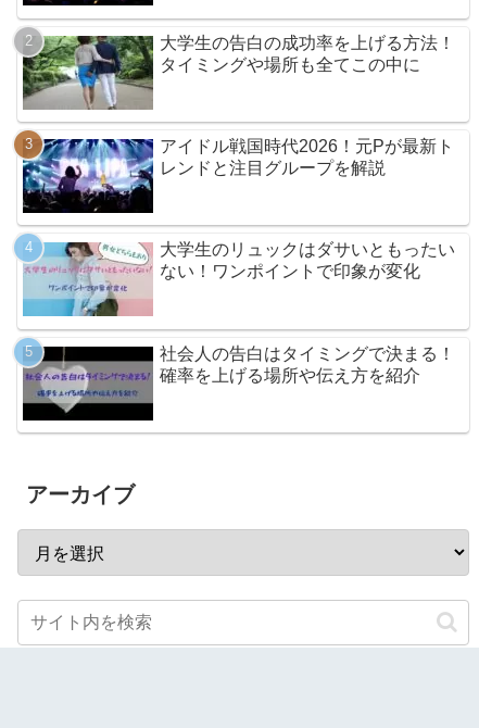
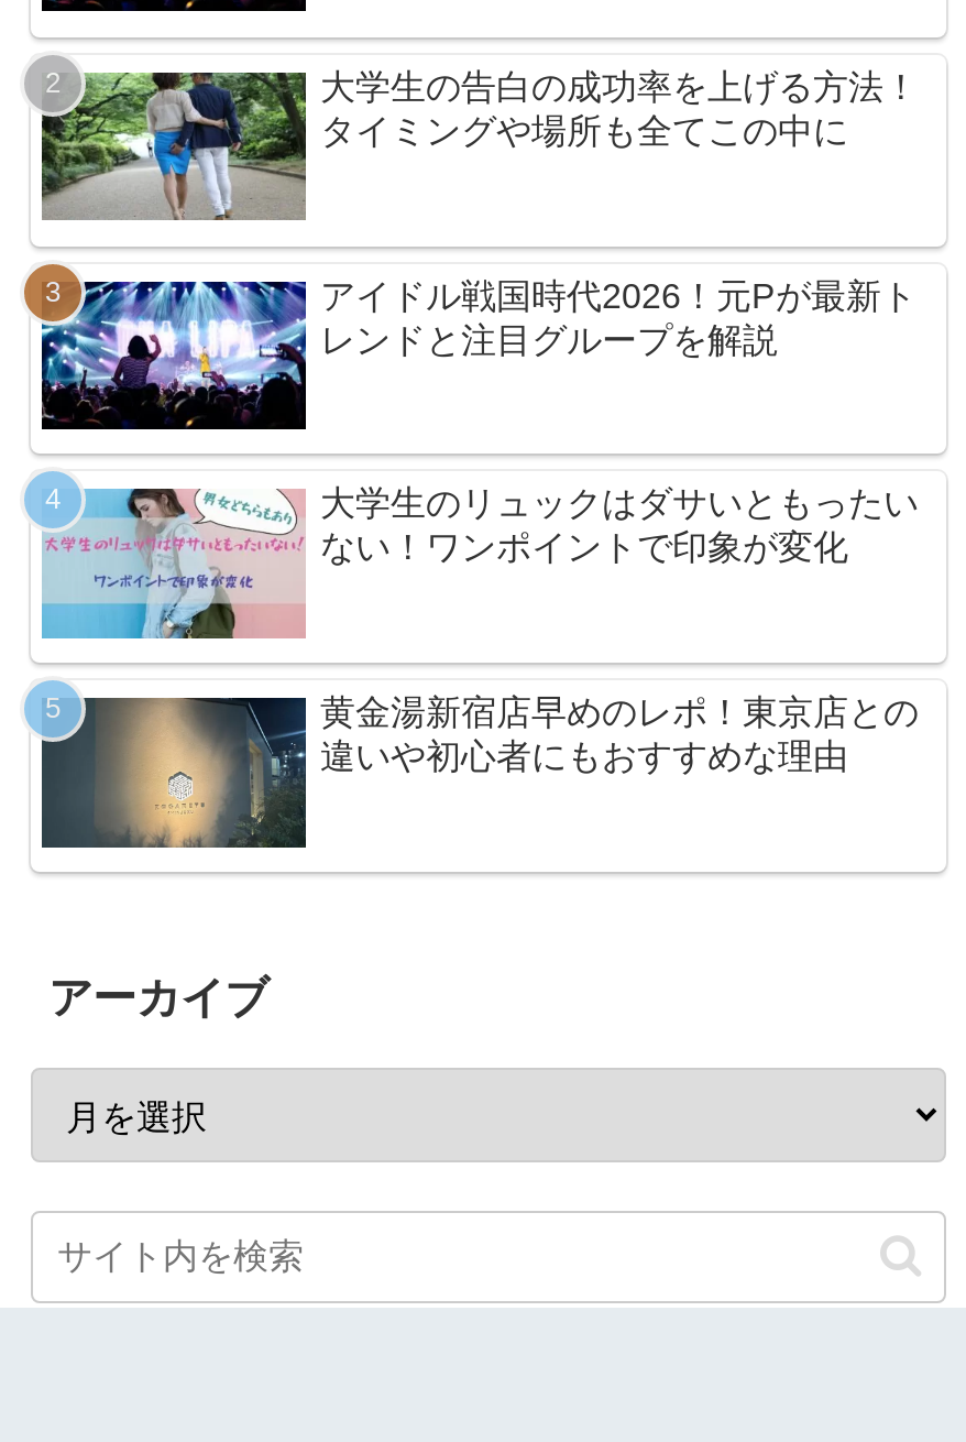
- [image]
- 社会人の告白はタイミングで決まる！
- 確率を上げる場所や伝え方を紹介
+ [image]
+ 黄金湯新宿店早めのレポ！東京店との
+ 違いや初心者にもおすすめな理由
